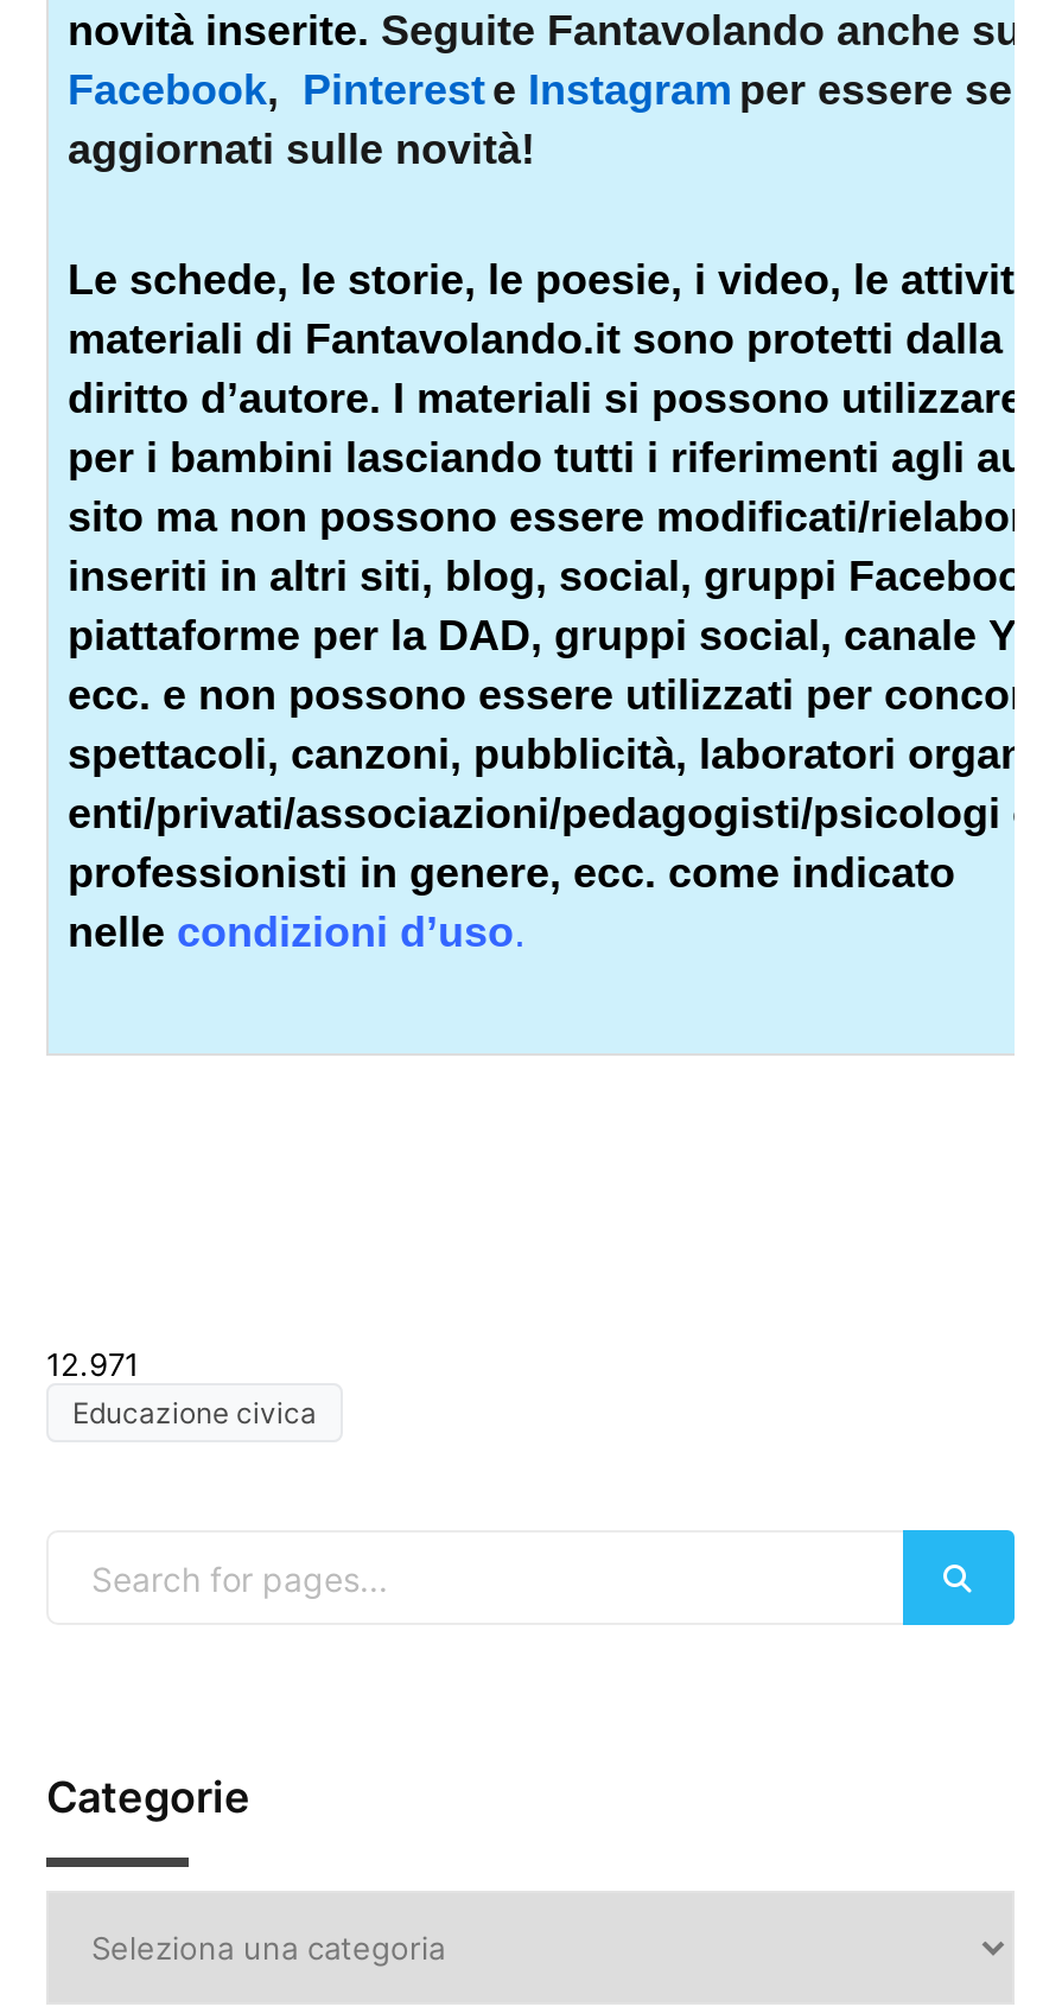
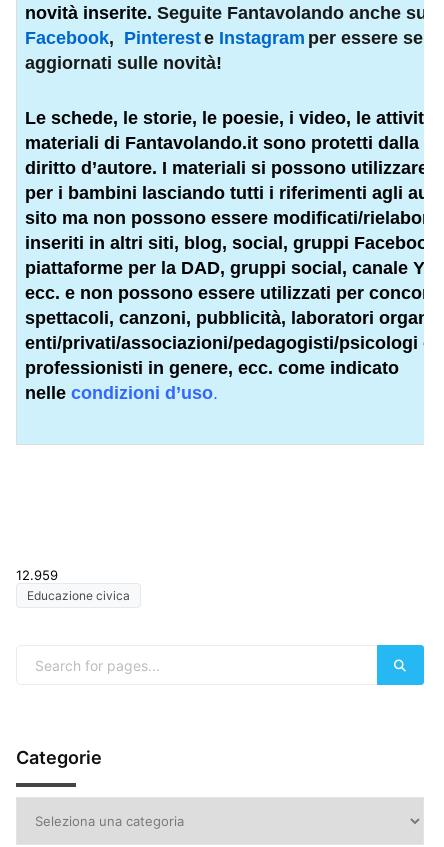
- 12.971
+ 12.959
